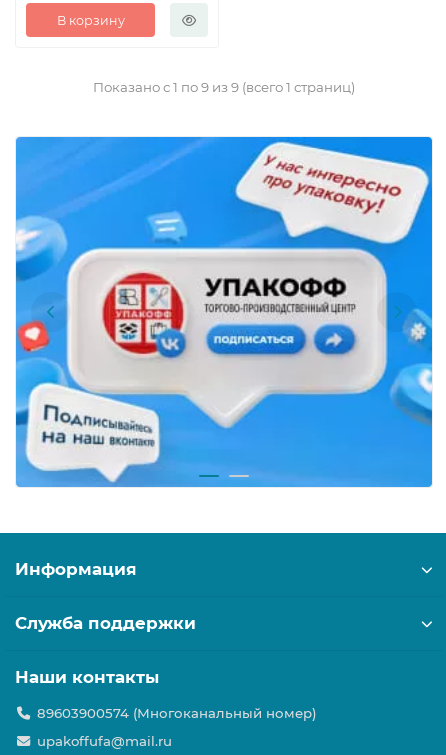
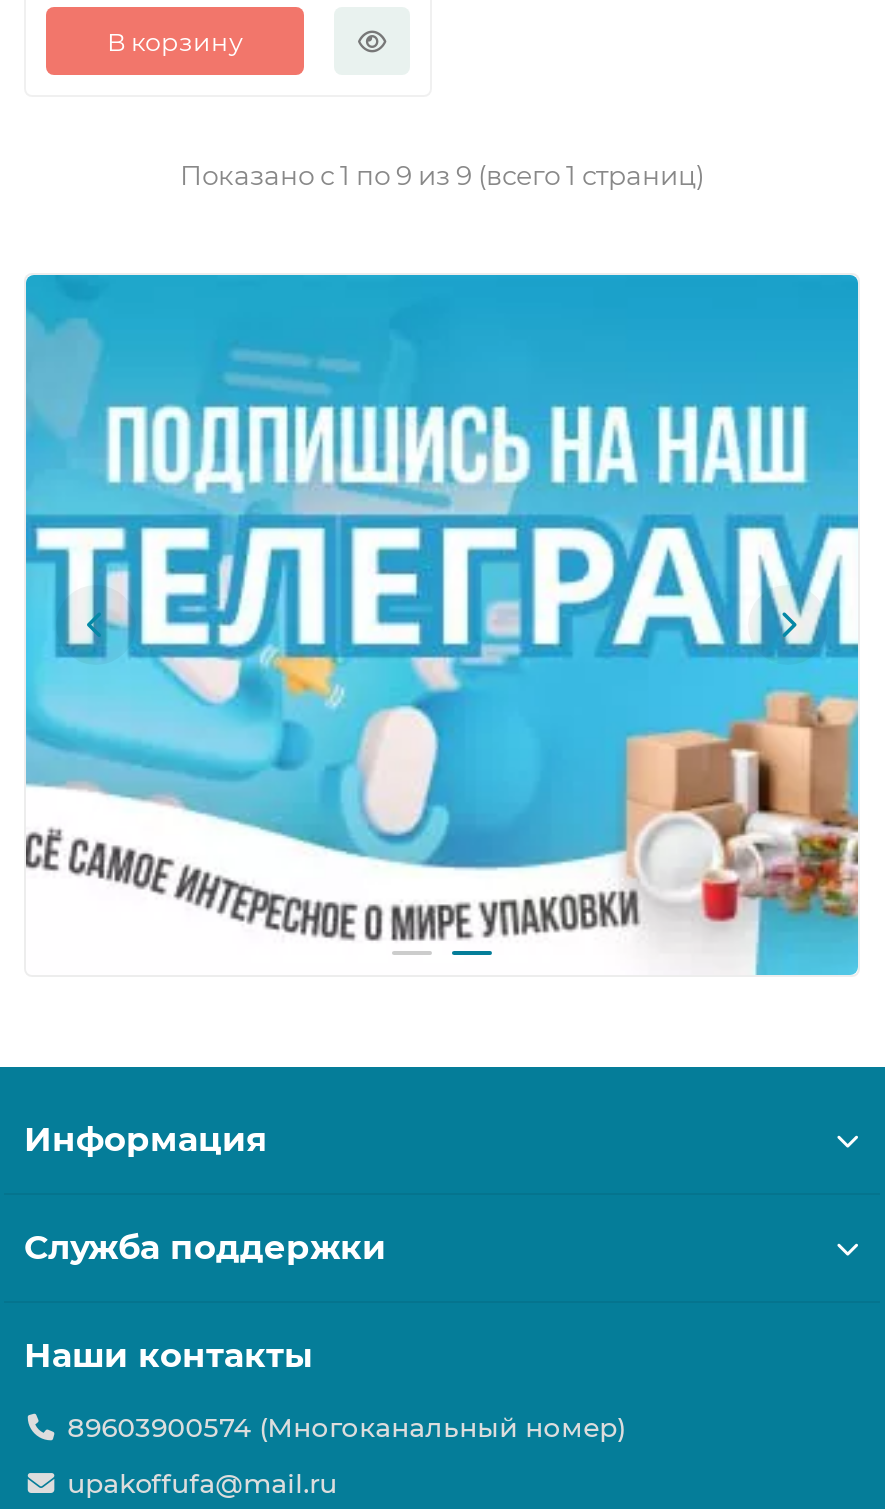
- [image]
+ [image]
